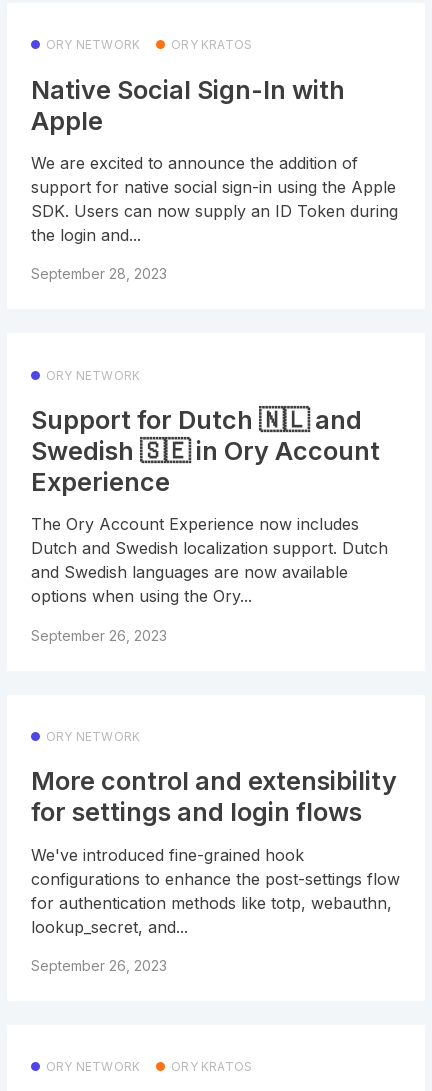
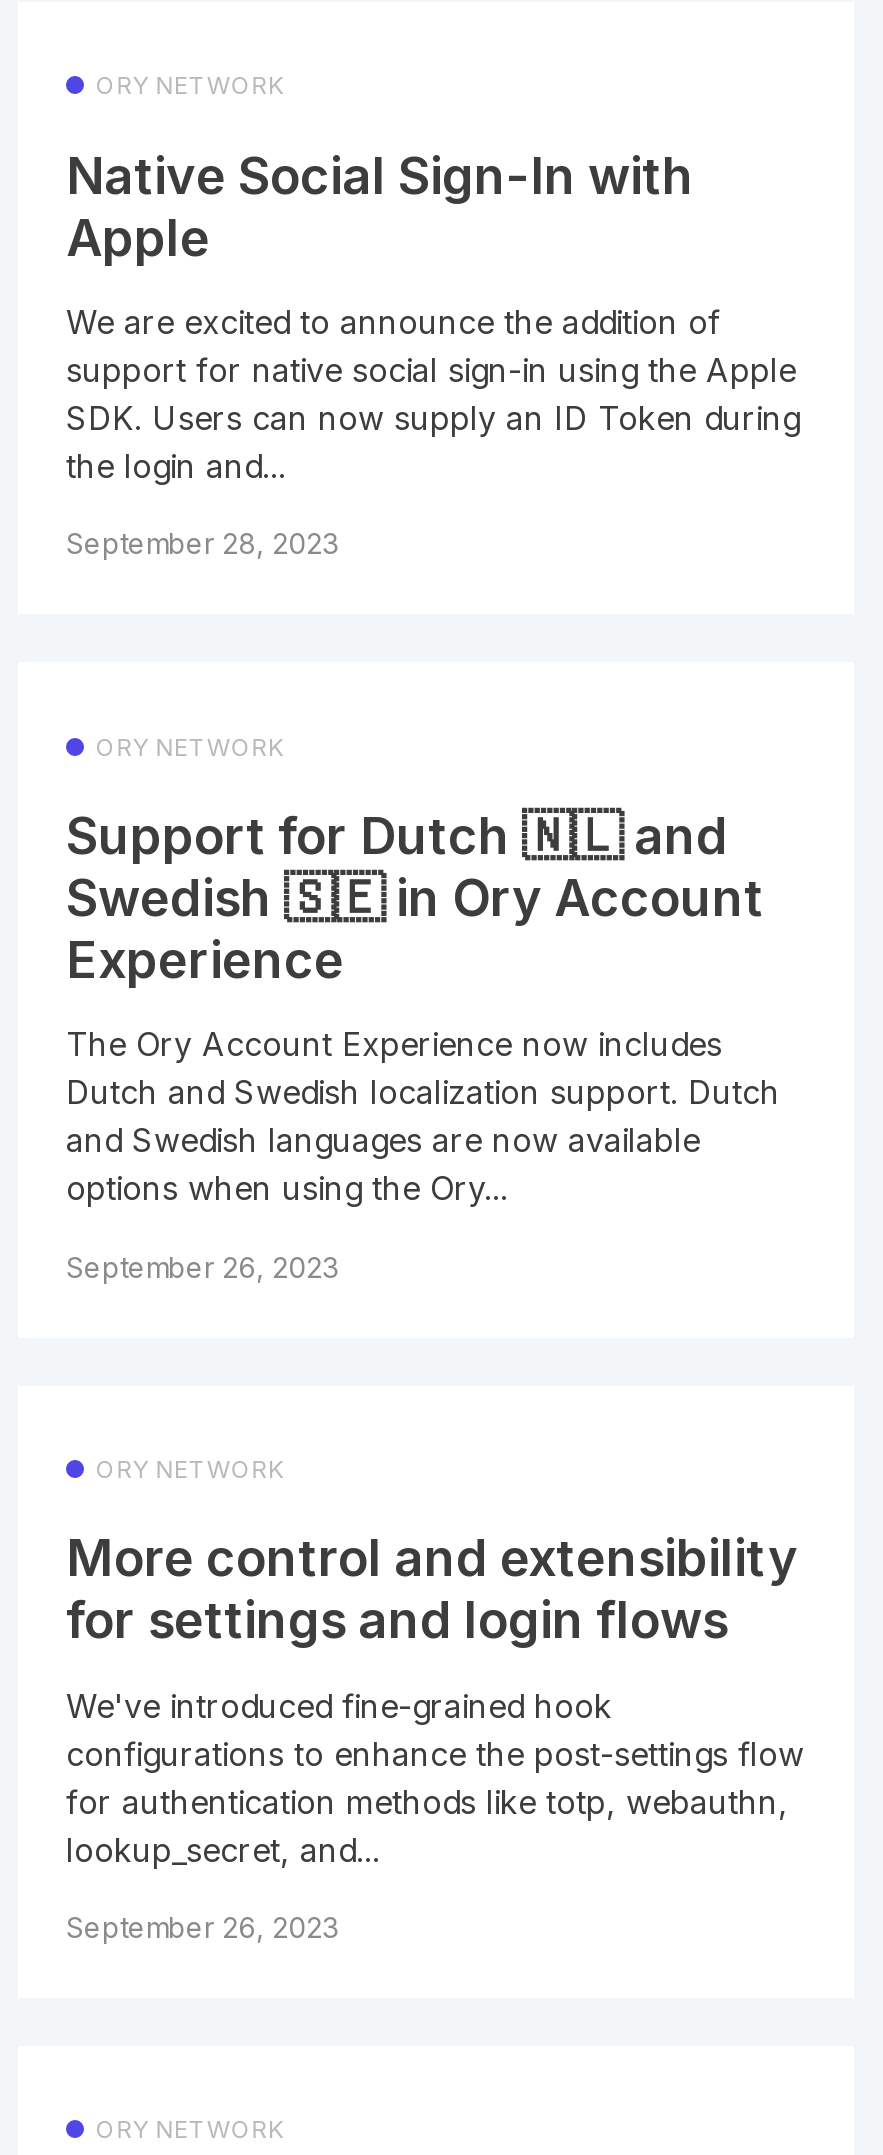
- ORY KRATOS

- ORY KRATOS
